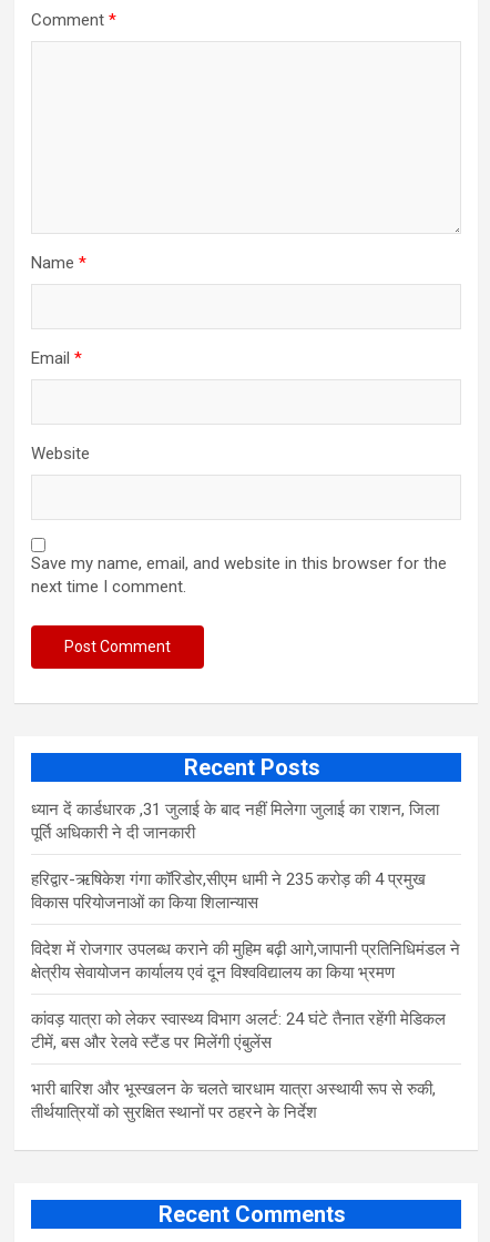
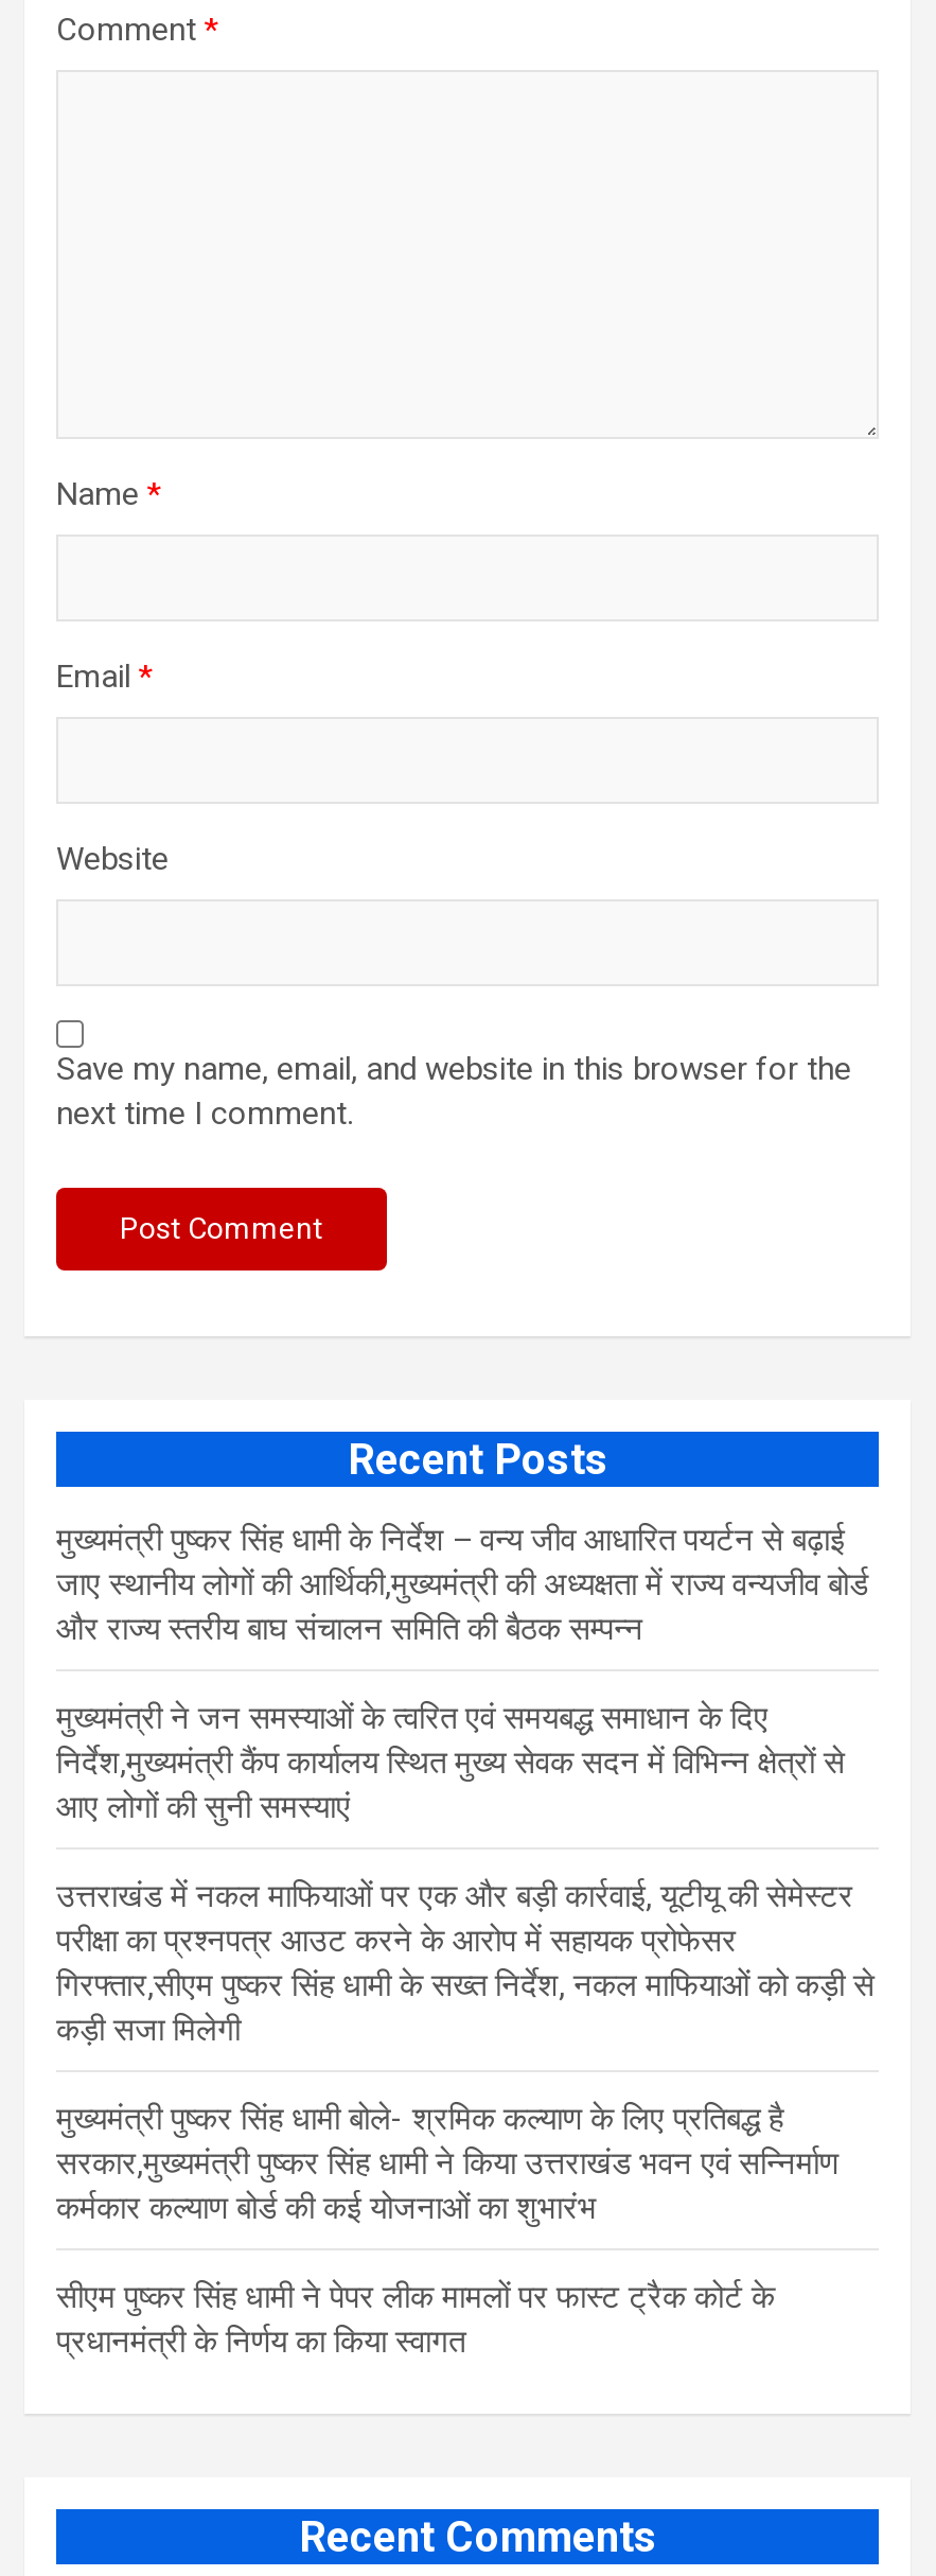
- ध्यान दें कार्डधारक ,31 जुलाई के बाद नहीं मिलेगा जुलाई का राशन, जिला
- पूर्ति अधिकारी ने दी जानकारी
+ मुख्यमंत्री पुष्कर सिंह धामी के निर्देश – वन्य जीव आधारित पयर्टन से बढ़ाई
+ जाए स्थानीय लोगों की आर्थिकी,मुख्यमंत्री की अध्यक्षता में राज्य वन्यजीव बोर्ड
+ और राज्य स्तरीय बाघ संचालन समिति की बैठक सम्पन्न

- हरिद्वार-ऋषिकेश गंगा कॉरिडोर,सीएम धामी ने 235 करोड़ की 4 प्रमुख
- विकास परियोजनाओं का किया शिलान्यास
+ मुख्यमंत्री ने जन समस्याओं के त्वरित एवं समयबद्ध समाधान के दिए
+ निर्देश,मुख्यमंत्री कैंप कार्यालय स्थित मुख्य सेवक सदन में विभिन्न क्षेत्रों से
+ आए लोगों की सुनी समस्याएं

- विदेश में रोजगार उपलब्ध कराने की मुहिम बढ़ी आगे,जापानी प्रतिनिधिमंडल ने
- क्षेत्रीय सेवायोजन कार्यालय एवं दून विश्वविद्यालय का किया भ्रमण
+ उत्तराखंड में नकल माफियाओं पर एक और बड़ी कार्रवाई, यूटीयू की सेमेस्टर
+ परीक्षा का प्रश्नपत्र आउट करने के आरोप में सहायक प्रोफेसर
+ गिरफ्तार,सीएम पुष्कर सिंह धामी के सख्त निर्देश, नकल माफियाओं को कड़ी से
+ कड़ी सजा मिलेगी

- कांवड़ यात्रा को लेकर स्वास्थ्य विभाग अलर्ट: 24 घंटे तैनात रहेंगी मेडिकल
- टीमें, बस और रेलवे स्टैंड पर मिलेंगी एंबुलेंस
+ मुख्यमंत्री पुष्कर सिंह धामी बोले- श्रमिक कल्याण के लिए प्रतिबद्ध है
+ सरकार,मुख्यमंत्री पुष्कर सिंह धामी ने किया उत्तराखंड भवन एवं सन्निर्माण
+ कर्मकार कल्याण बोर्ड की कई योजनाओं का शुभारंभ

- भारी बारिश और भूस्खलन के चलते चारधाम यात्रा अस्थायी रूप से रुकी,
- तीर्थयात्रियों को सुरक्षित स्थानों पर ठहरने के निर्देश
+ सीएम पुष्कर सिंह धामी ने पेपर लीक मामलों पर फास्ट ट्रैक कोर्ट के
+ प्रधानमंत्री के निर्णय का किया स्वागत
